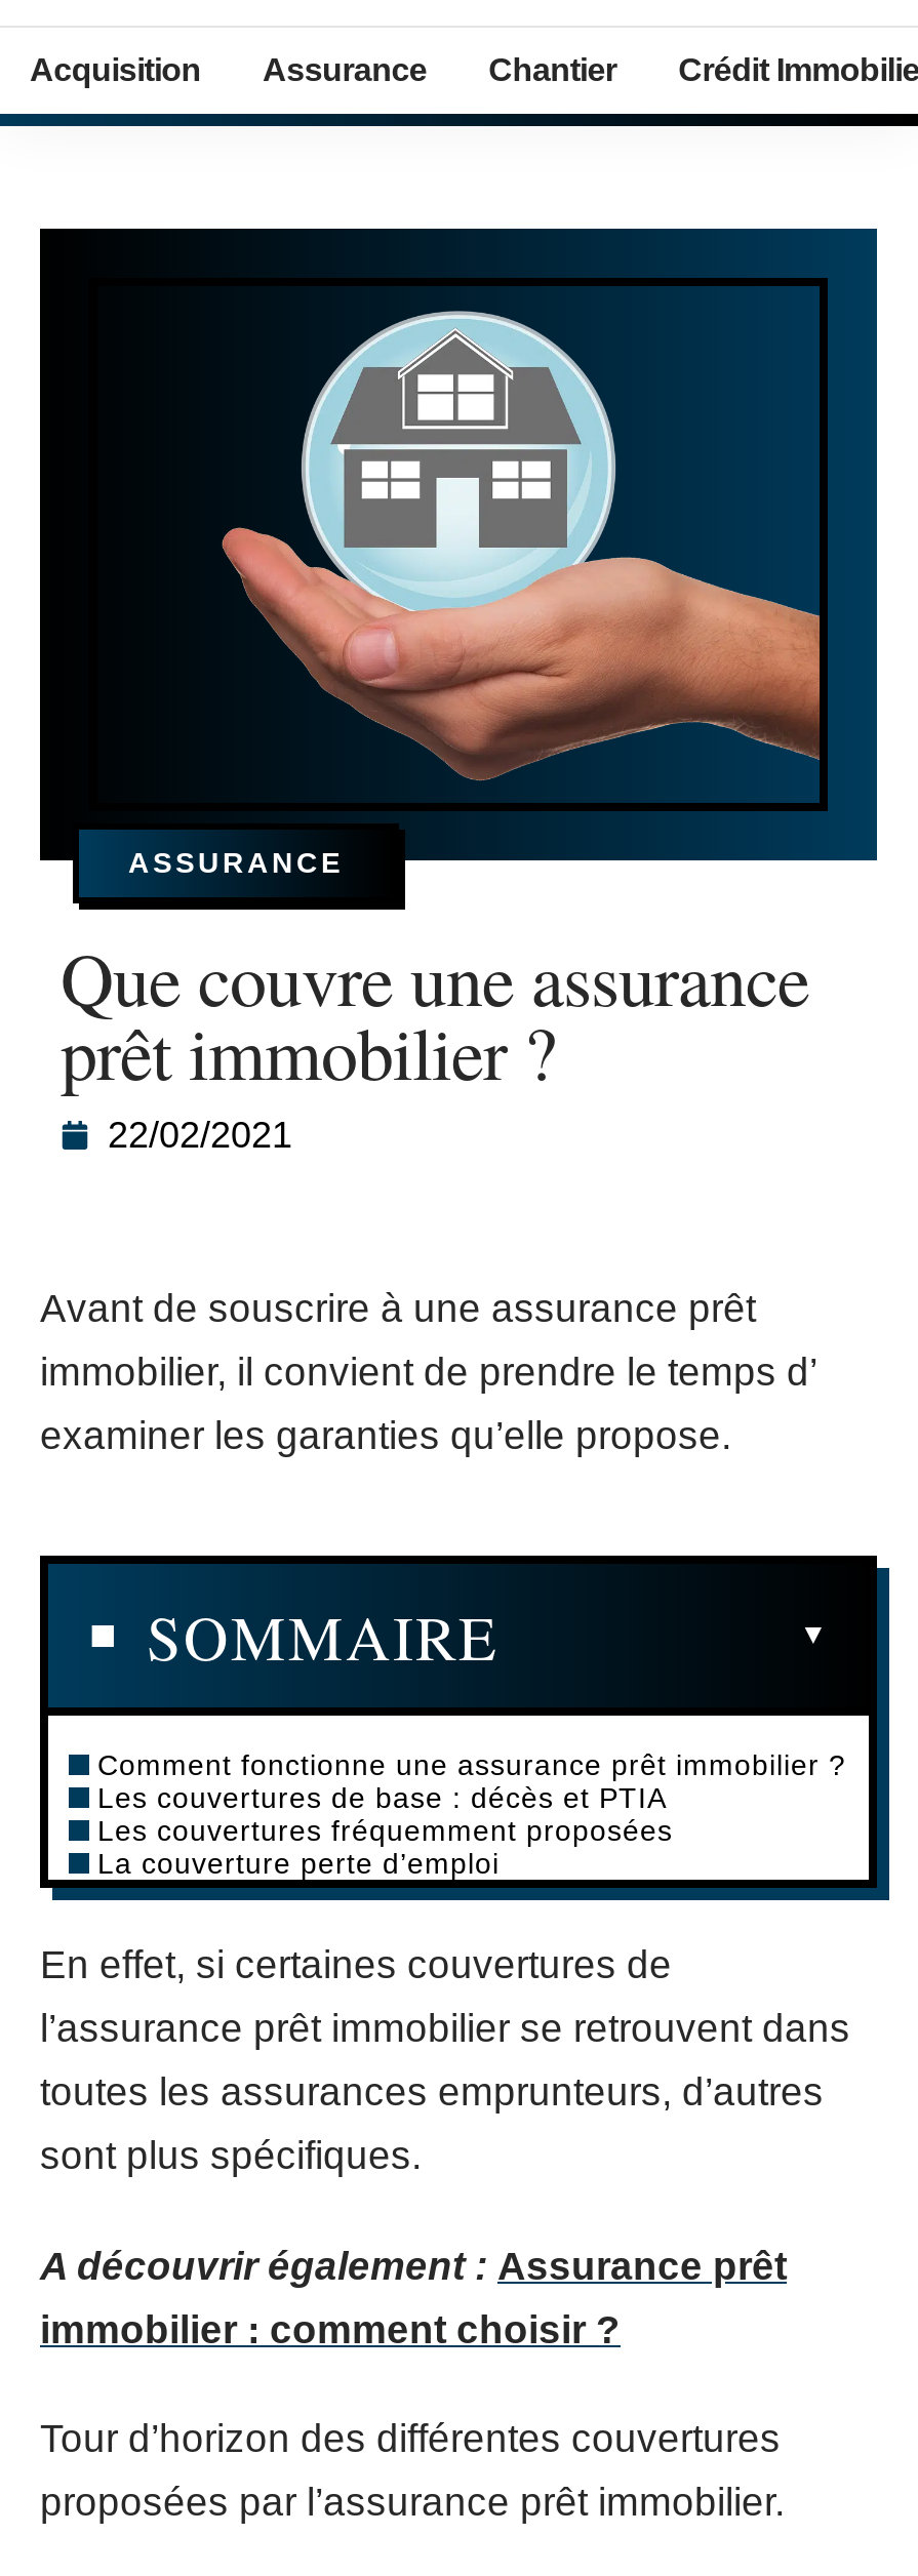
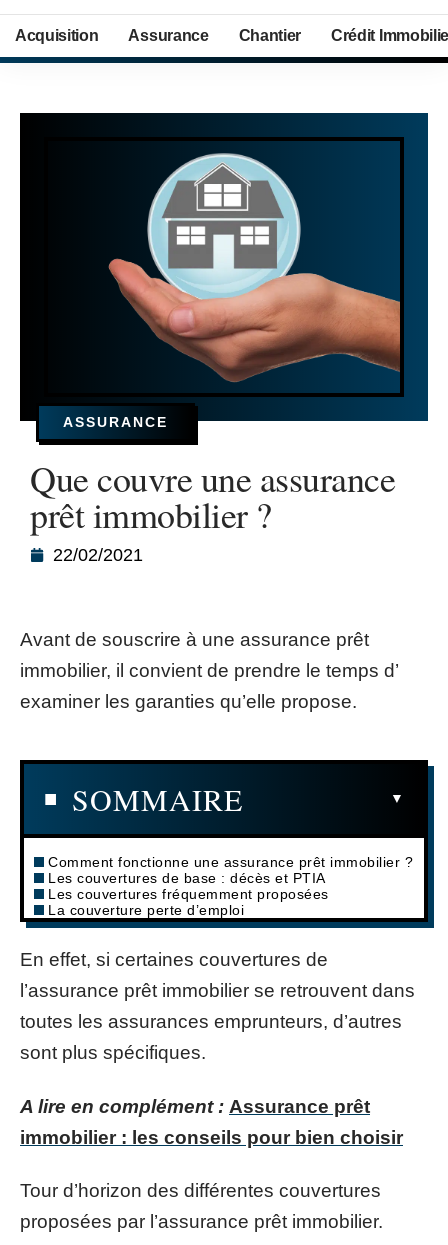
- A découvrir également : Assurance prêt
+ A lire en complément : Assurance prêt

- immobilier : comment choisir ?
+ immobilier : les conseils pour bien choisir
